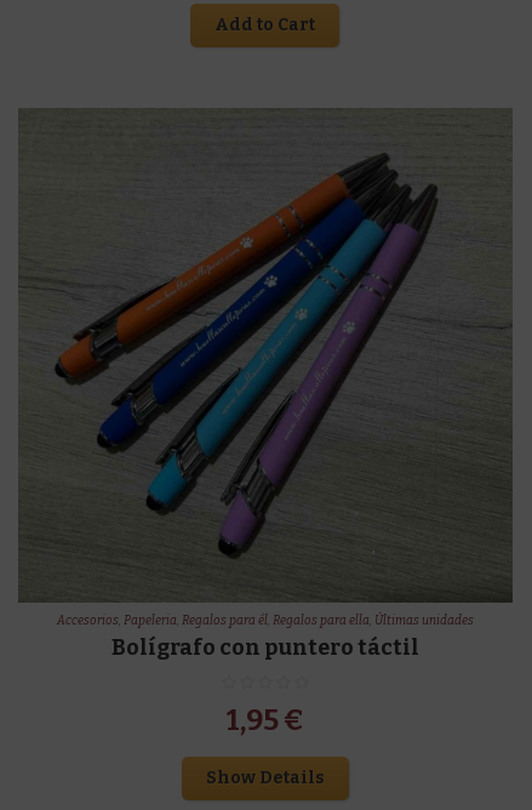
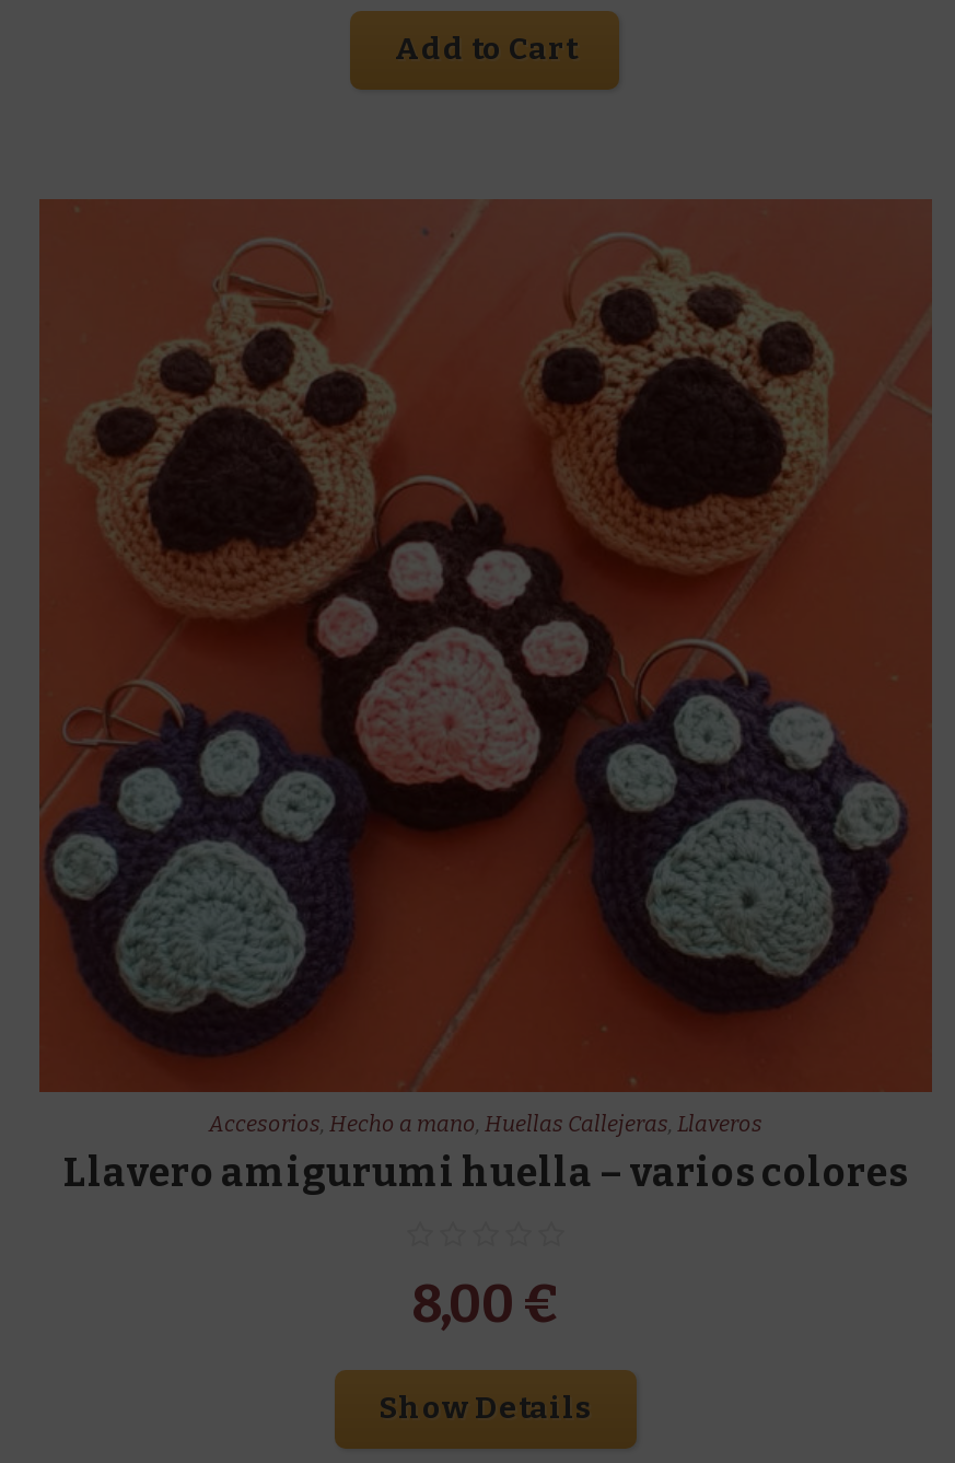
- [image]
- Accesorios, Papeleria, Regalos para él, Regalos para ella, Últimas unidades
- Bolígrafo con puntero táctil
+ [image]
+ Accesorios, Hecho a mano, Huellas Callejeras, Llaveros
+ Llavero amigurumi huella – varios colores

- 1,95 €
+ 8,00 €
